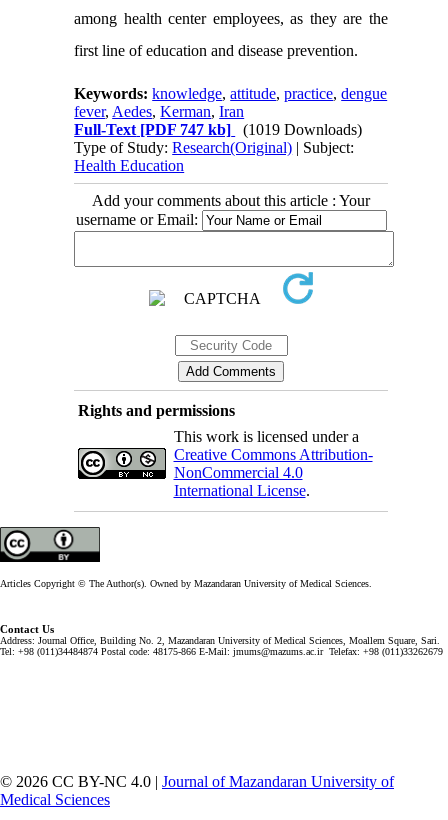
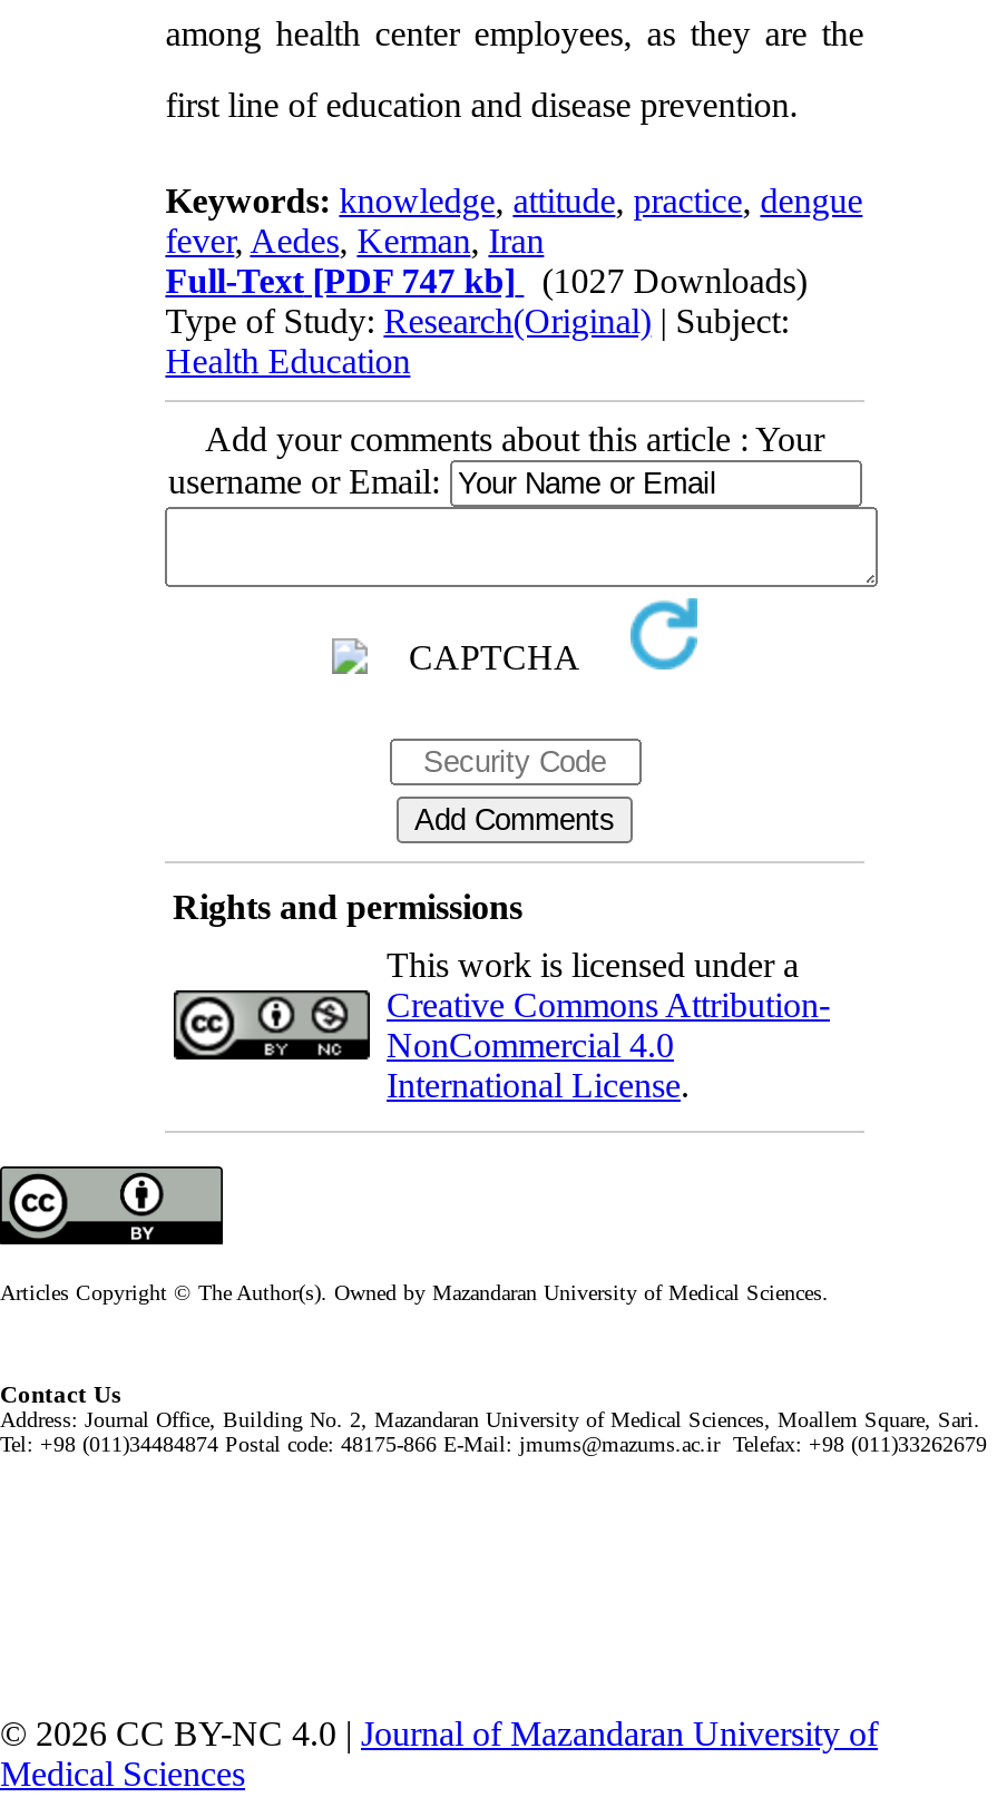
- Full-Text [PDF 747 kb] (1019 Downloads)
+ Full-Text [PDF 747 kb] (1027 Downloads)
